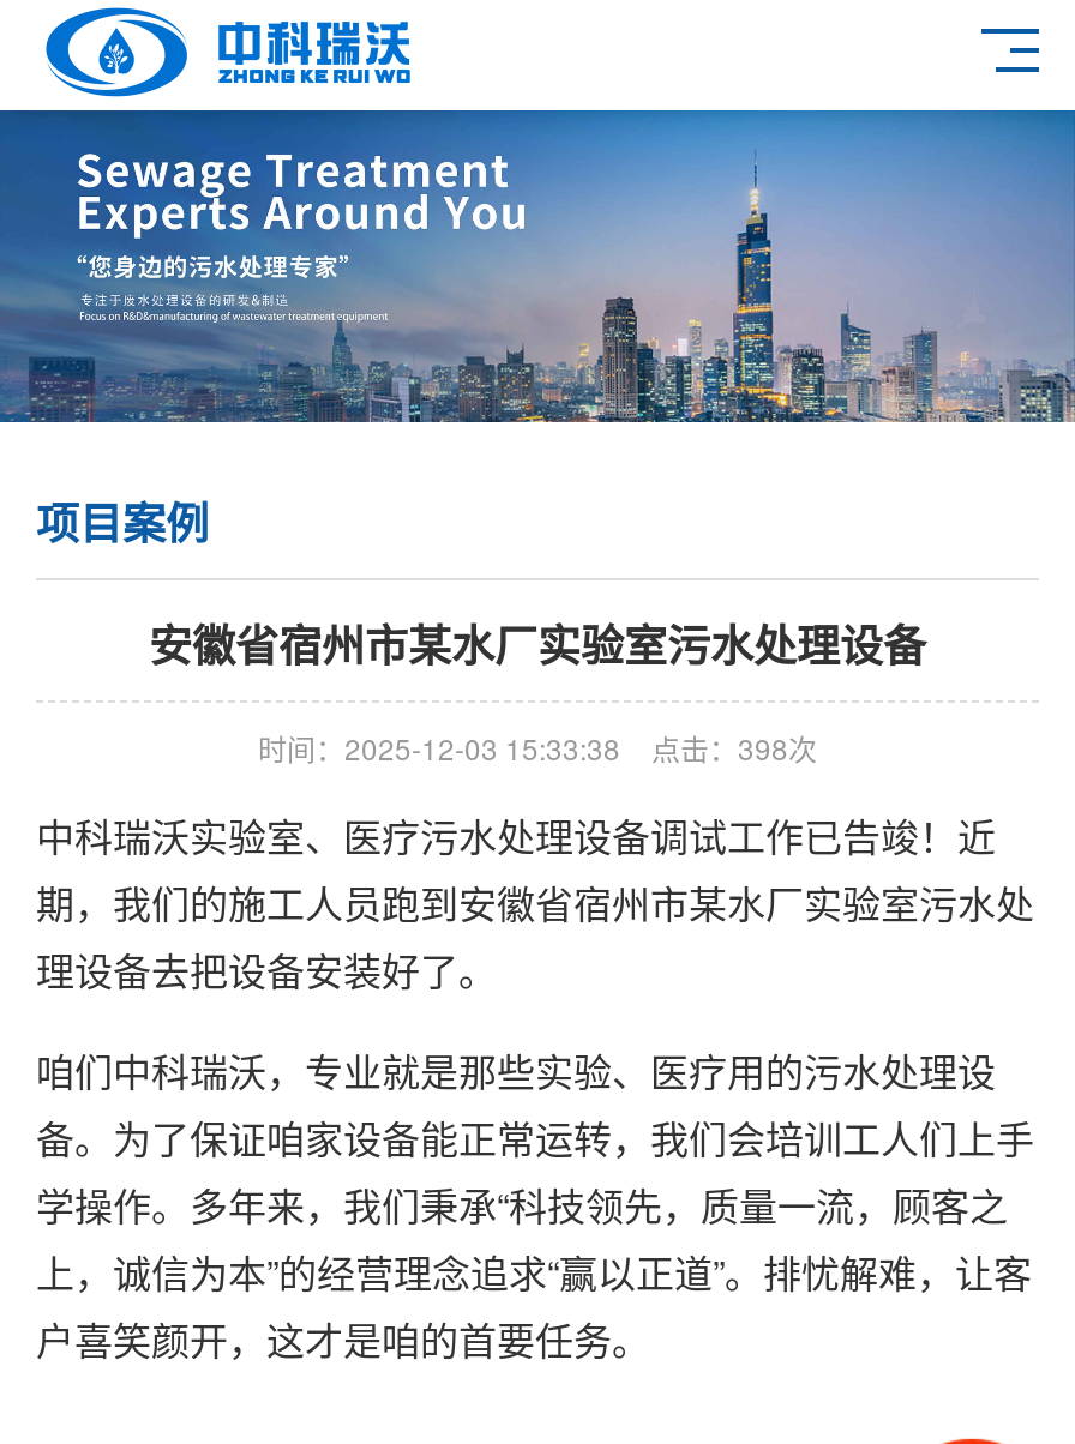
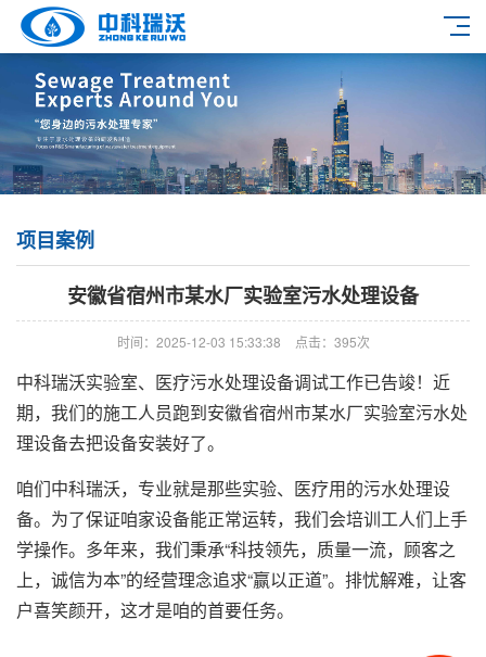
- 时间：2025-12-03 15:33:38 点击：398次
+ 时间：2025-12-03 15:33:38 点击：395次
